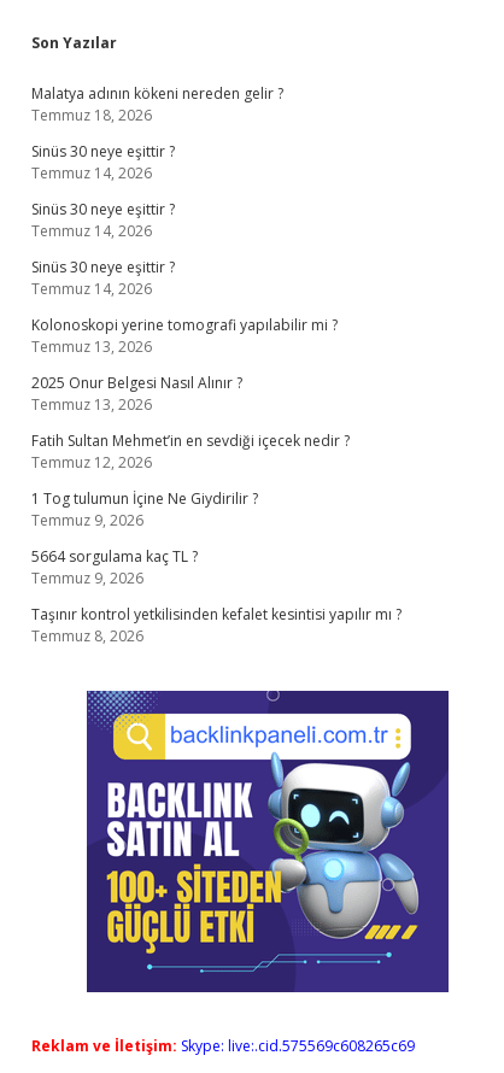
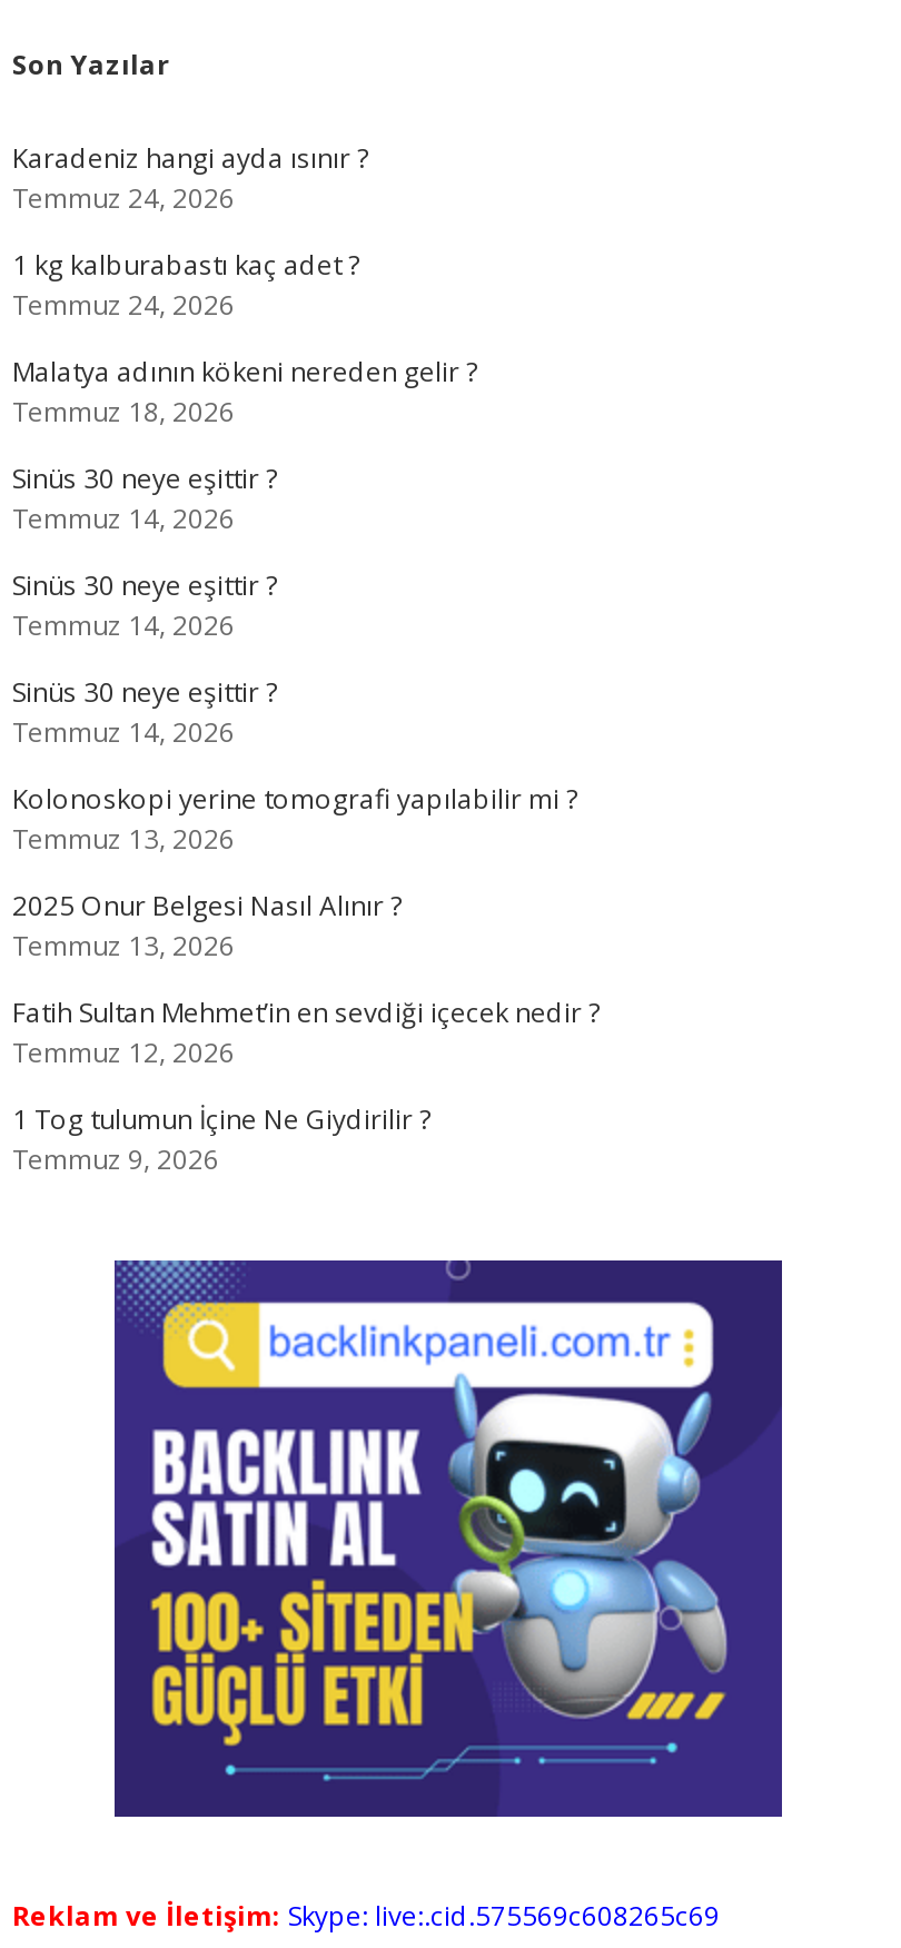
+ Karadeniz hangi ayda ısınır ?
+ Temmuz 24, 2026
+ 1 kg kalburabastı kaç adet ?
+ Temmuz 24, 2026

moved down: Malatya adının kökeni nereden gelir ? | Temmuz 18, 2026 | Sinüs 30 neye eşittir ? | ... | 1 Tog tulumun İçine Ne Giydirilir ? | Temmuz 9, 2026

- 5664 sorgulama kaç TL ?
- Temmuz 9, 2026
- Taşınır kontrol yetkilisinden kefalet kesintisi yapılır mı ?
- Temmuz 8, 2026
